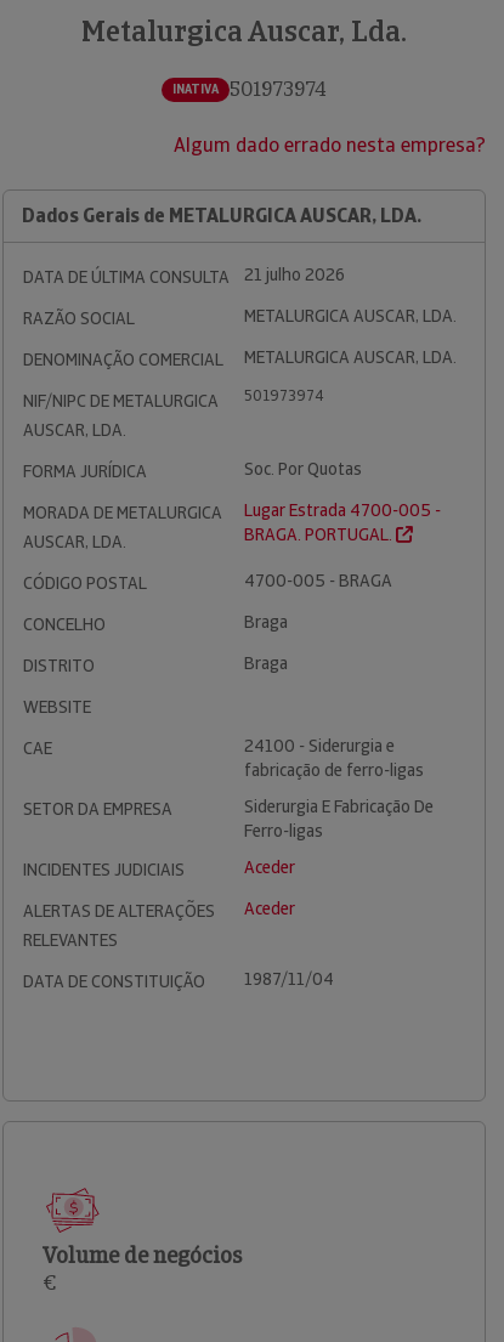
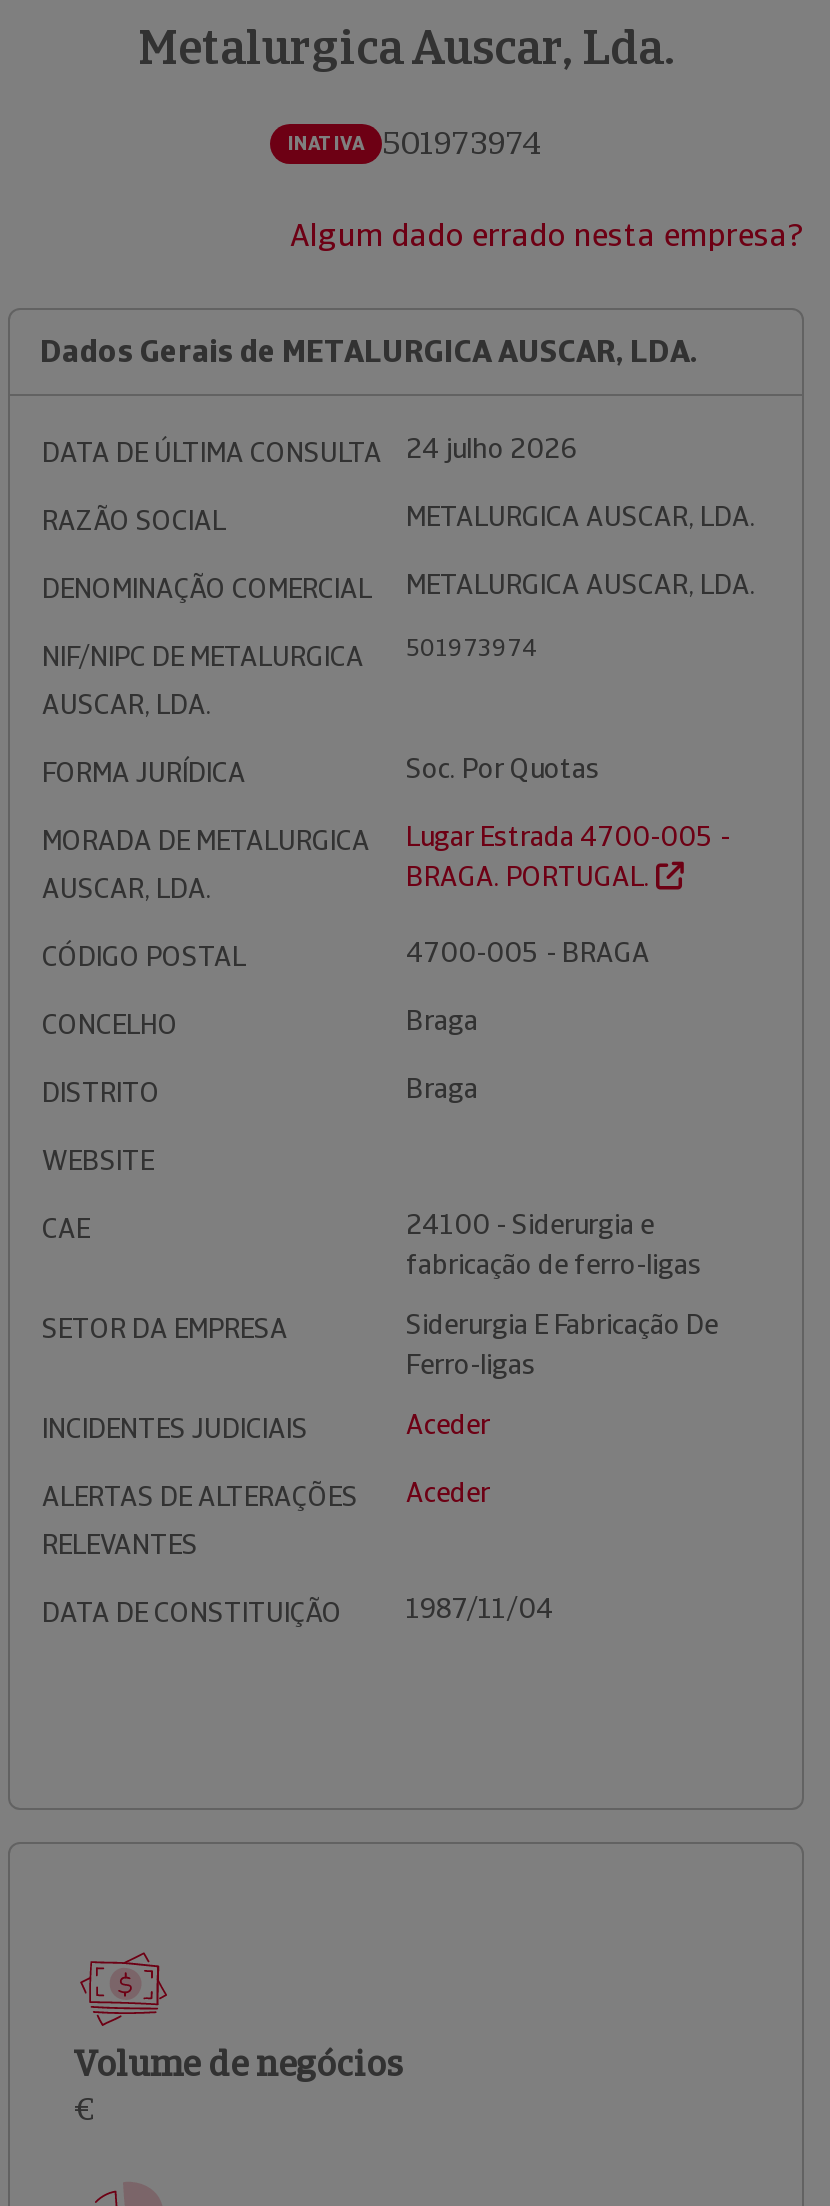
- DATA DE ÚLTIMA CONSULTA 21 julho 2026
+ DATA DE ÚLTIMA CONSULTA 24 julho 2026
